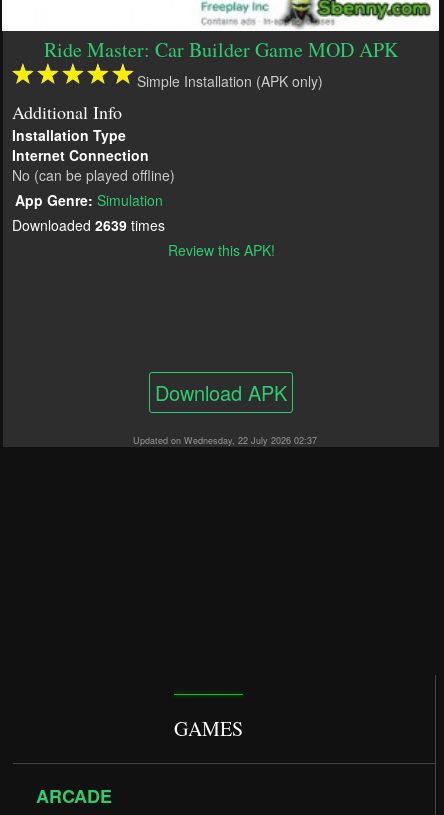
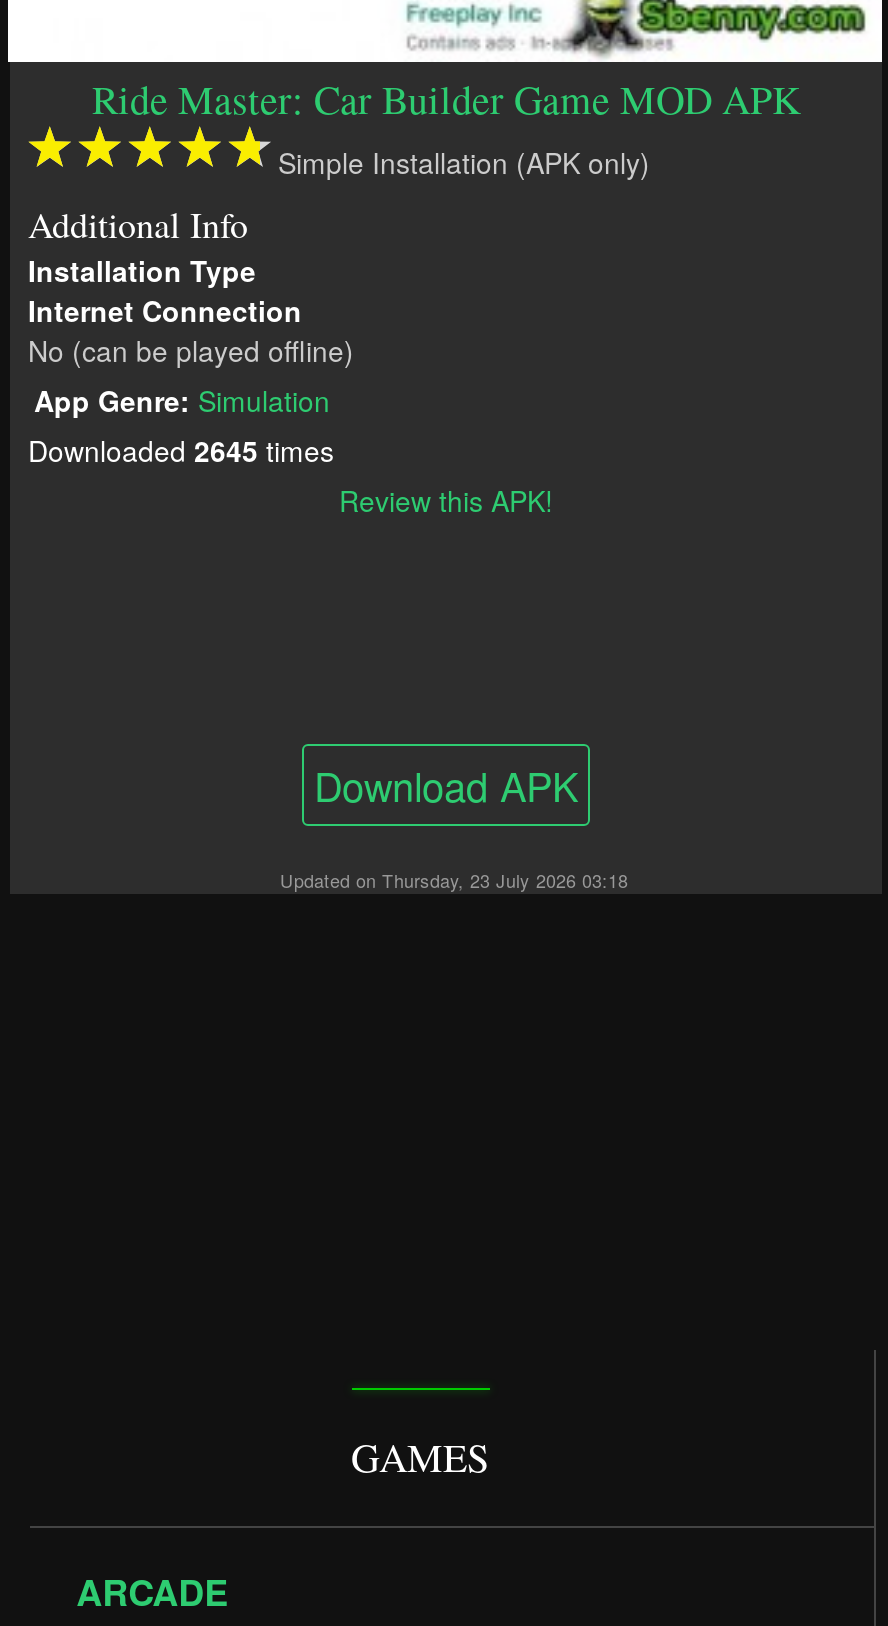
- Downloaded 2639 times
+ Downloaded 2645 times

- Updated on Wednesday, 22 July 2026 02:37
+ Updated on Thursday, 23 July 2026 03:18
